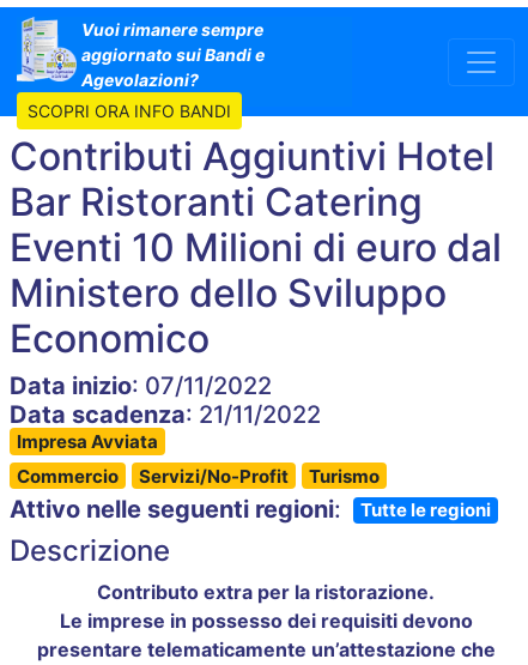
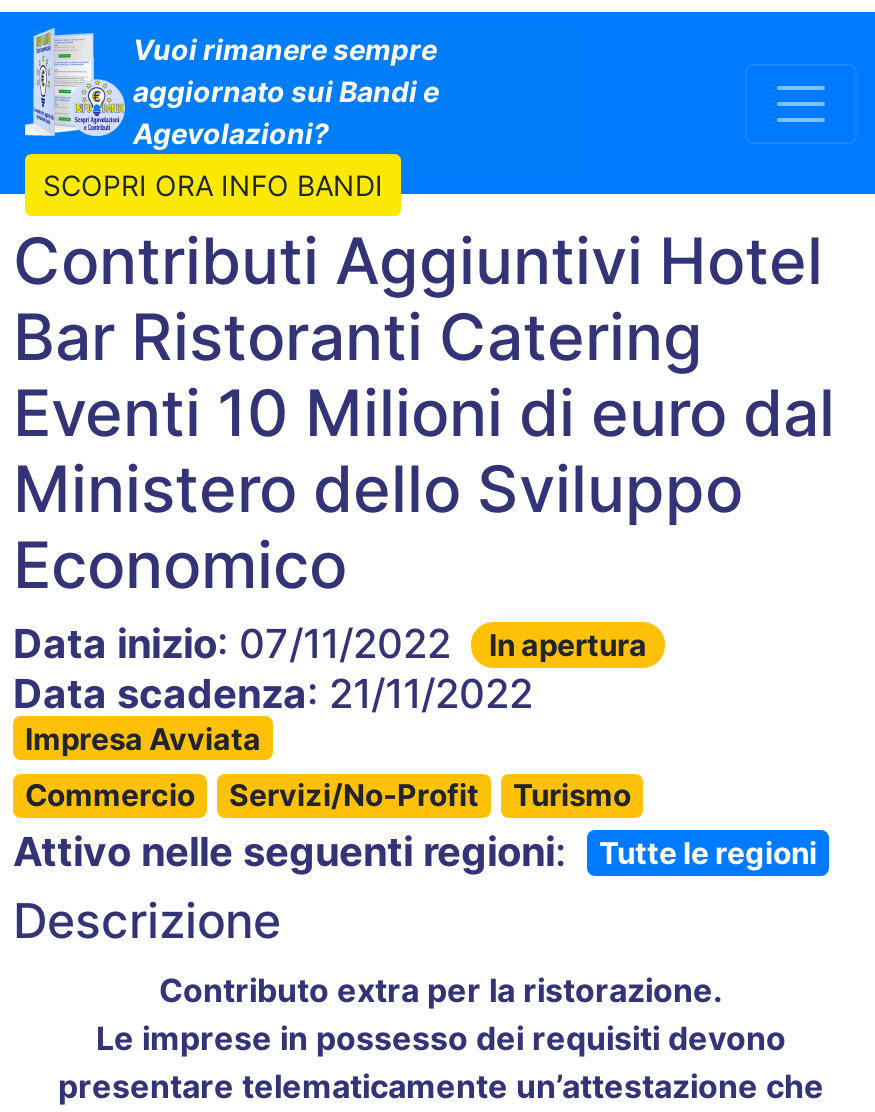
- Data inizio: 07/11/2022
+ Data inizio: 07/11/2022 In apertura
